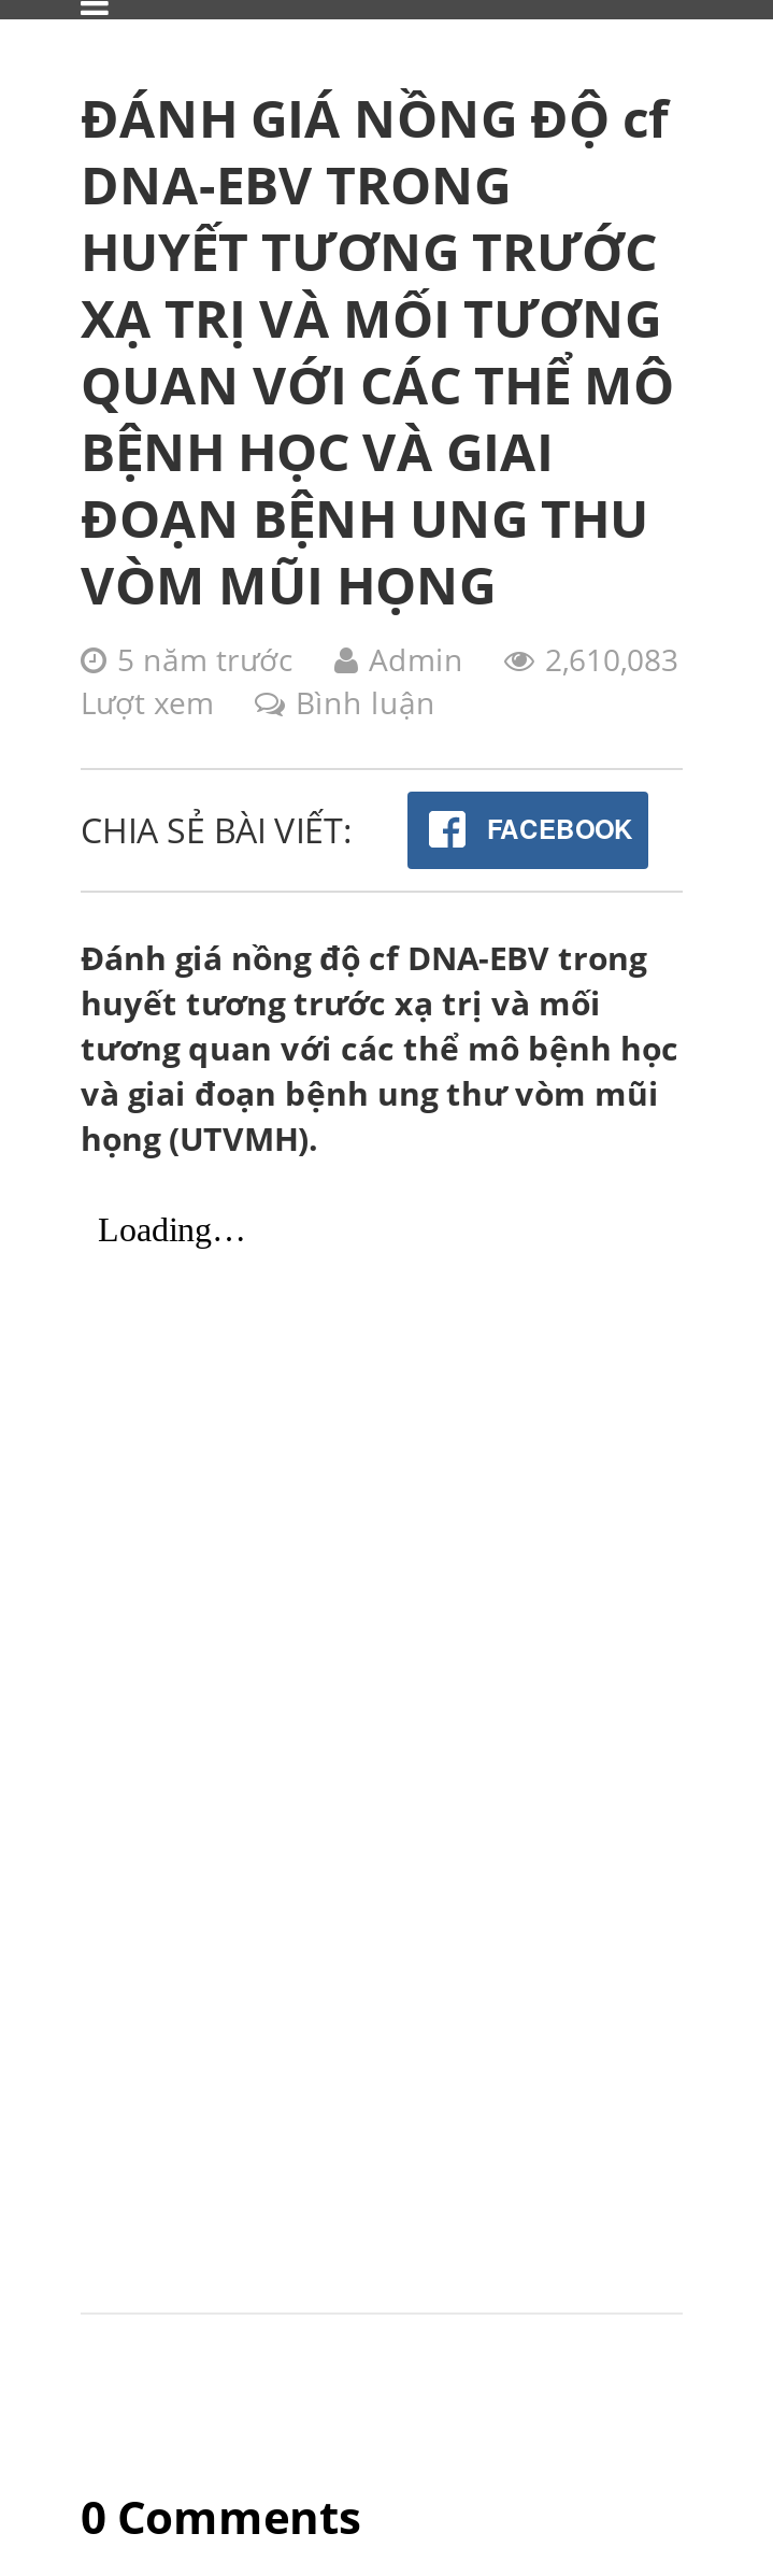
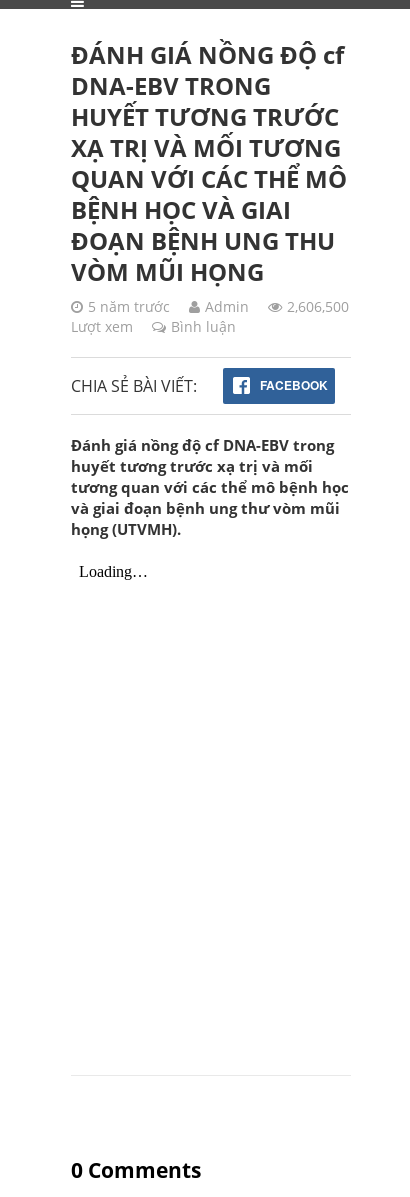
- 5 năm trước Admin 2,610,083
+ 5 năm trước Admin 2,606,500
